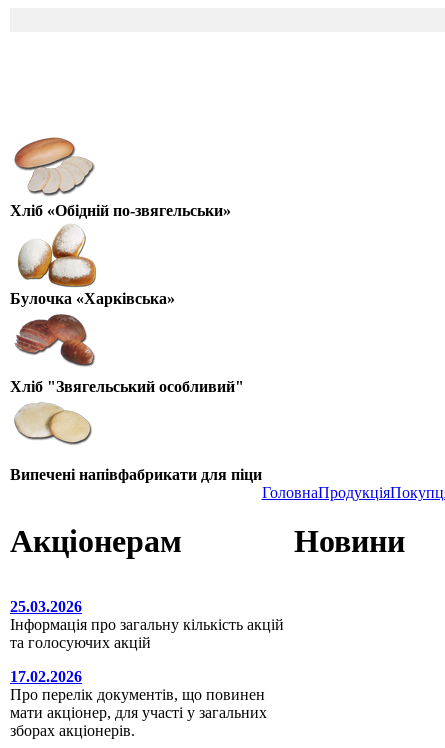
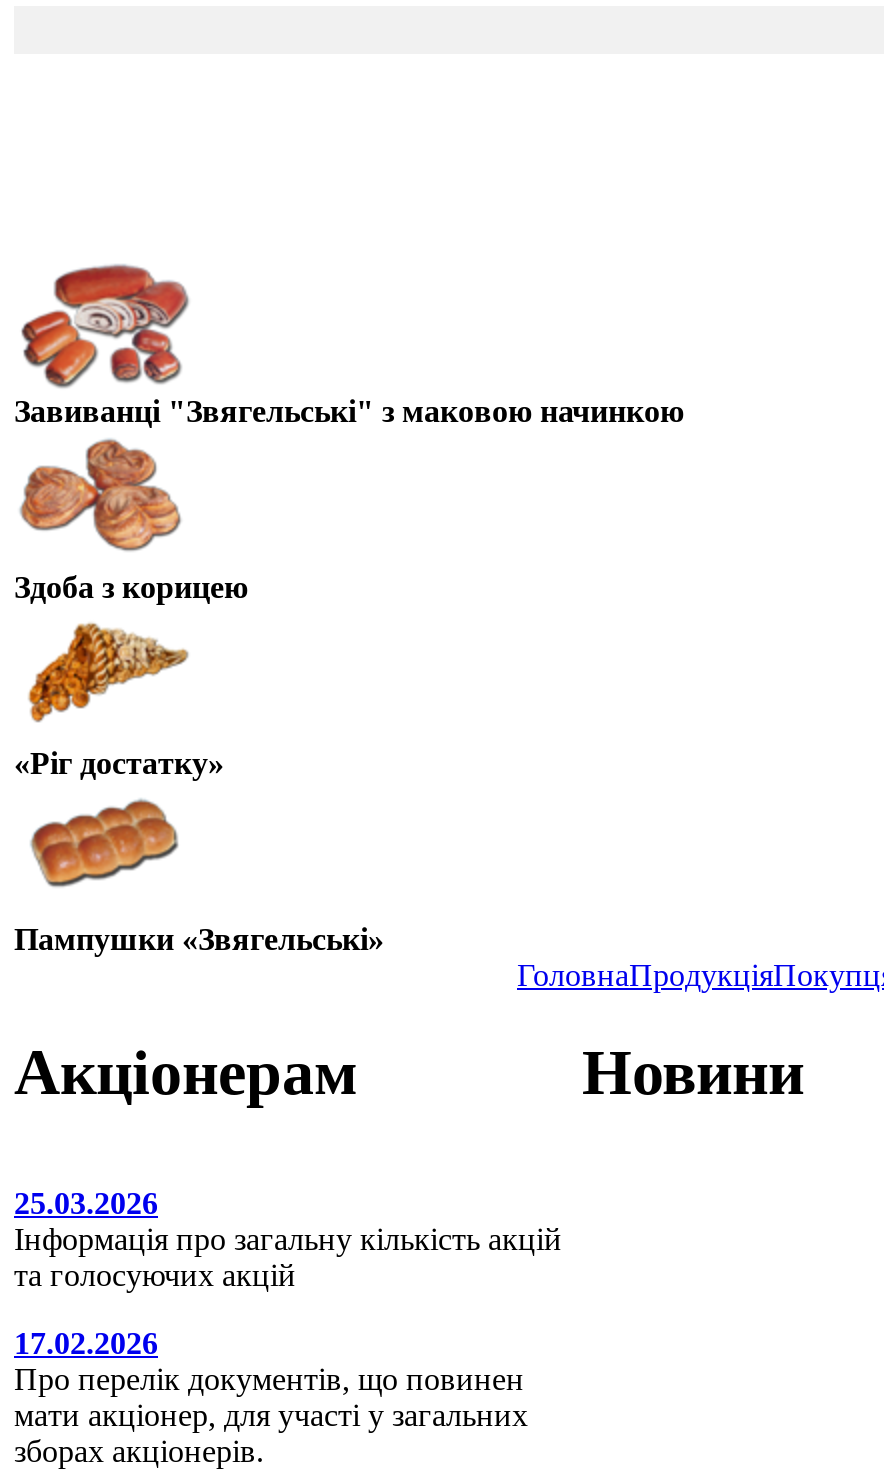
- [image]
- Хліб «Обідній по-звягельськи»
+ [image]
+ Завиванці "Звягельські" з маковою начинкою

- [image]
- Булочка «Харківська»
+ [image]
+ Здоба з корицею

- [image]
- Хліб "Звягельський особливий"
+ [image]
+ «Ріг достатку»

- [image]
- Випечені напівфабрикати для піци
+ [image]
+ Пампушки «Звягельські»
